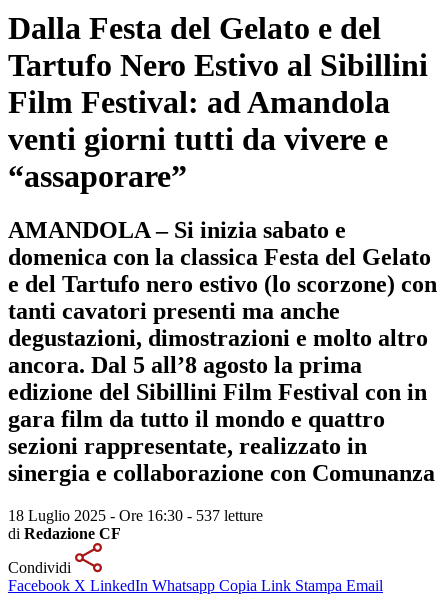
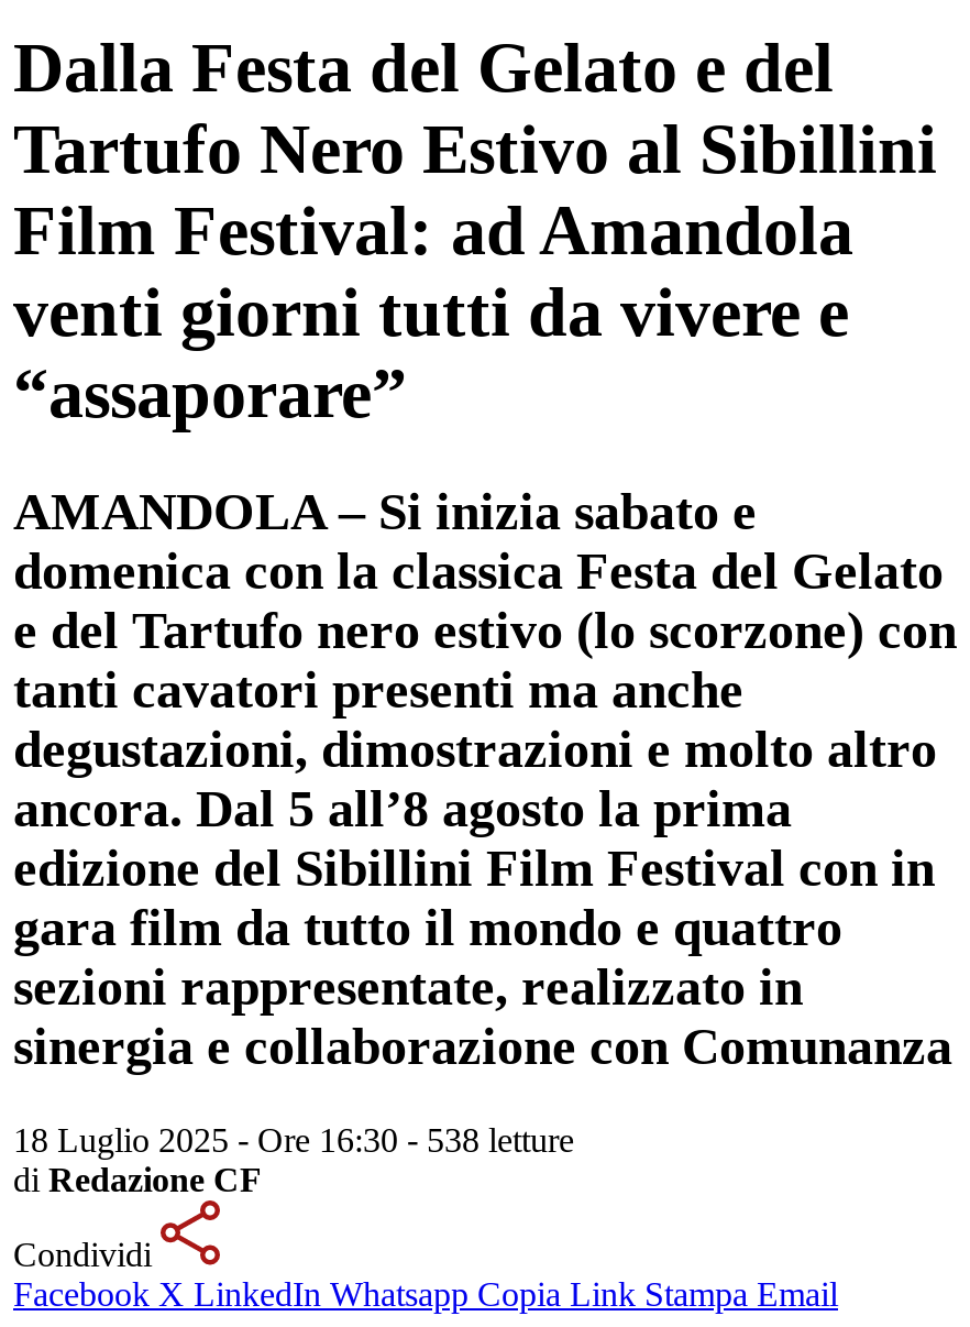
- 18 Luglio 2025 - Ore 16:30 - 537 letture
+ 18 Luglio 2025 - Ore 16:30 - 538 letture
